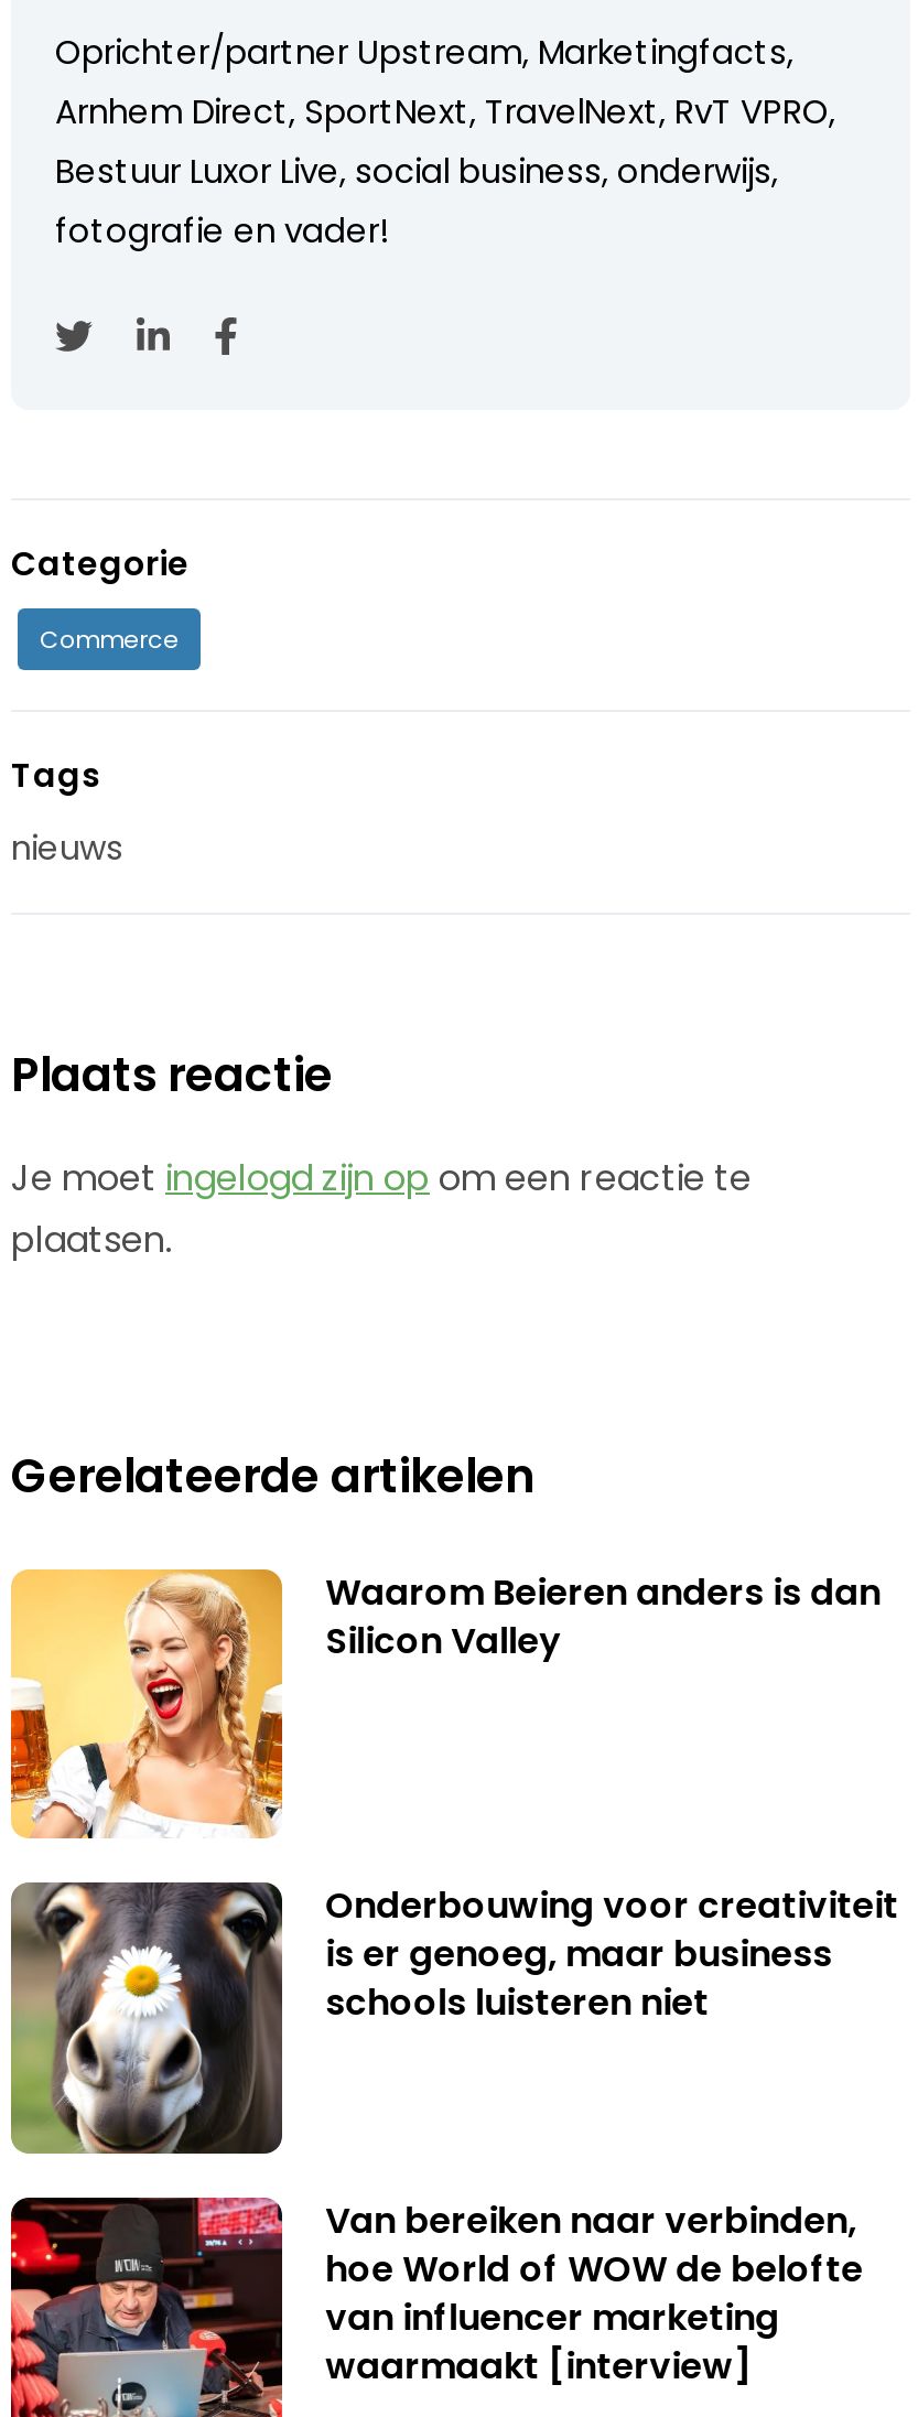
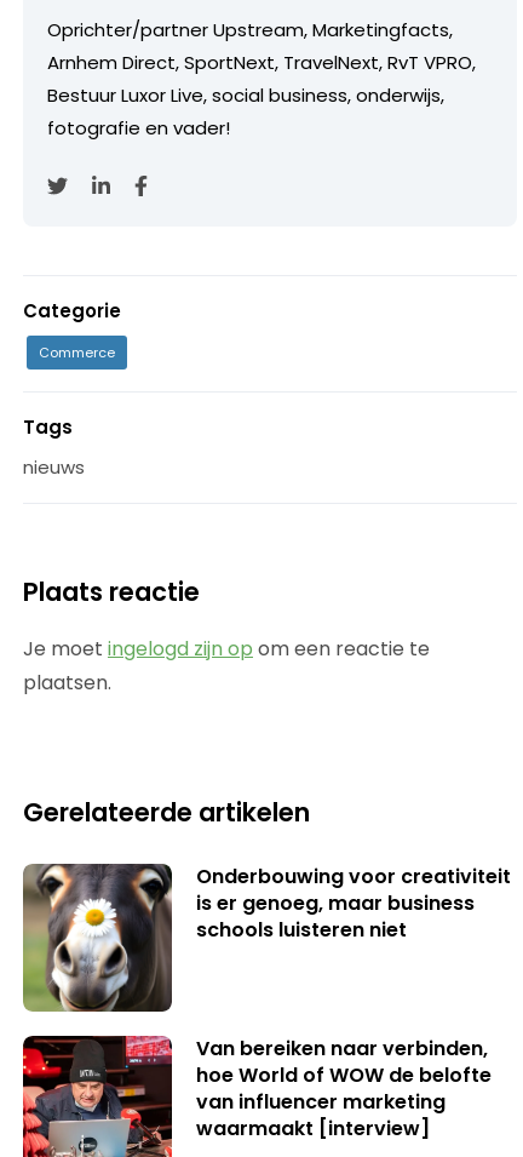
- [image]
- Waarom Beieren anders is dan
- Silicon Valley
